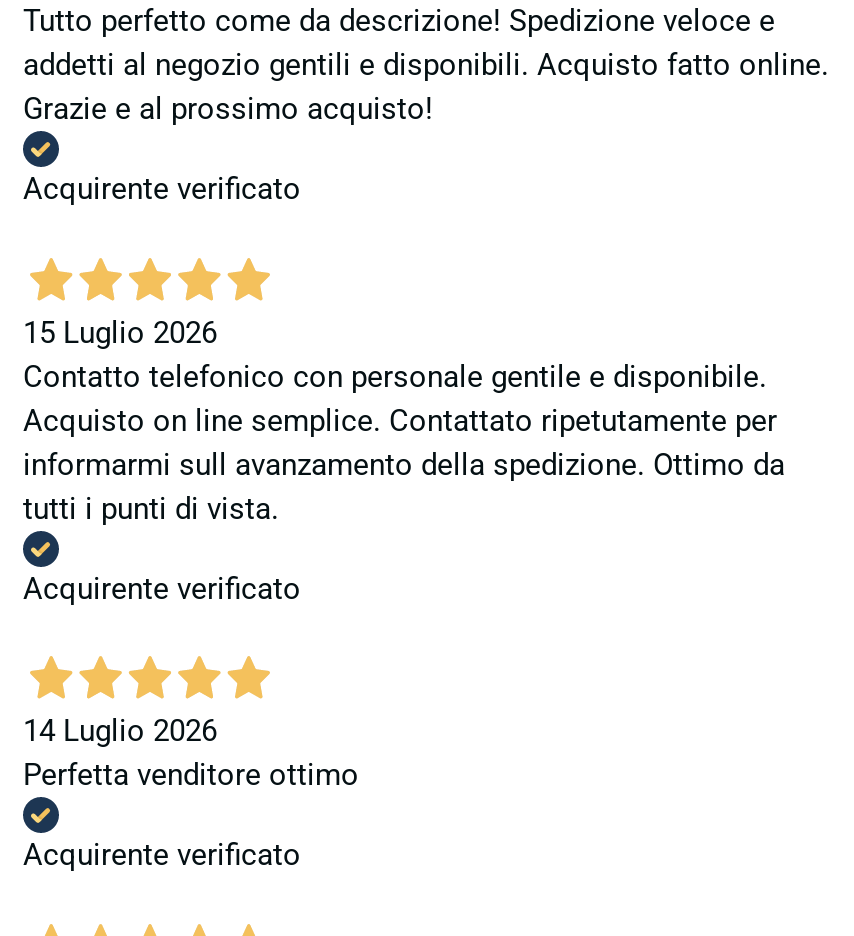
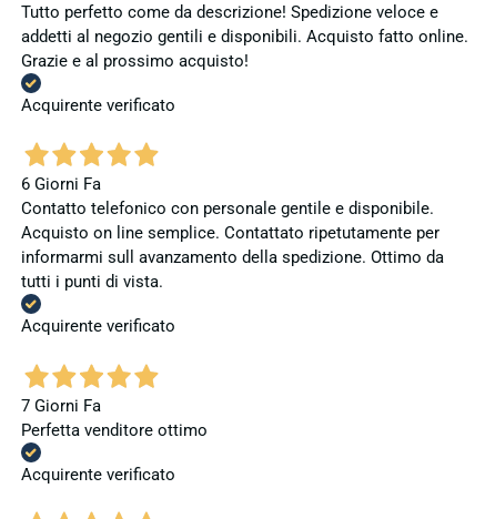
- 15 Luglio 2026
+ 6 Giorni Fa

- 14 Luglio 2026
+ 7 Giorni Fa
